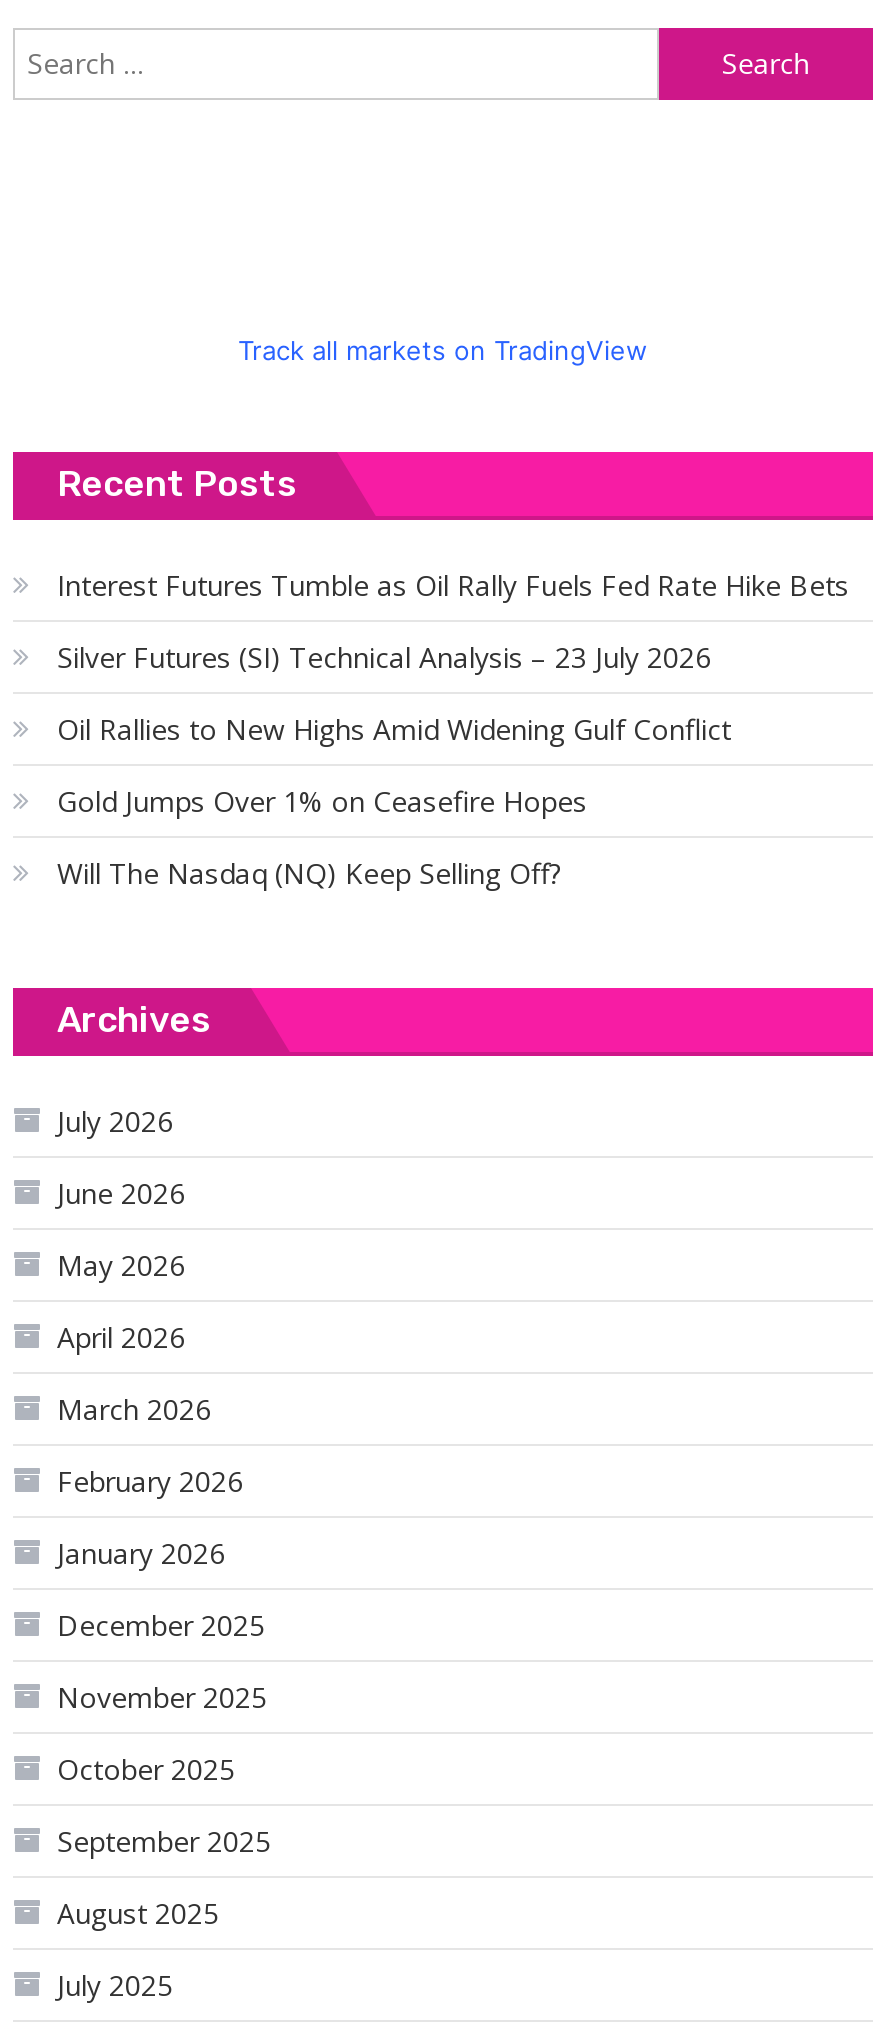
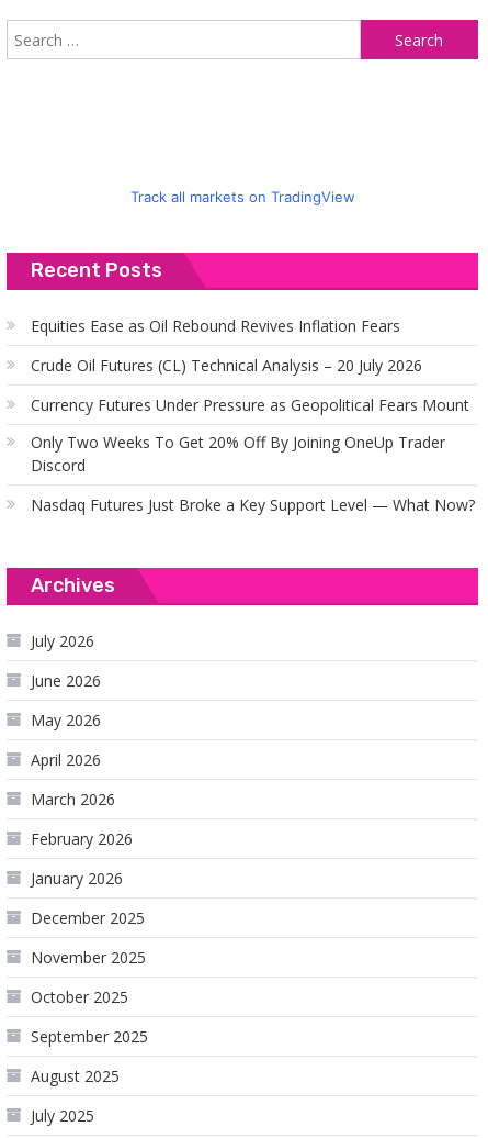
- Interest Futures Tumble as Oil Rally Fuels Fed Rate Hike Bets
+ Equities Ease as Oil Rebound Revives Inflation Fears

- Silver Futures (SI) Technical Analysis – 23 July 2026
+ Crude Oil Futures (CL) Technical Analysis – 20 July 2026

- Oil Rallies to New Highs Amid Widening Gulf Conflict
+ Currency Futures Under Pressure as Geopolitical Fears Mount

- Gold Jumps Over 1% on Ceasefire Hopes
+ Only Two Weeks To Get 20% Off By Joining OneUp Trader
+ Discord

- Will The Nasdaq (NQ) Keep Selling Off?
+ Nasdaq Futures Just Broke a Key Support Level — What Now?
